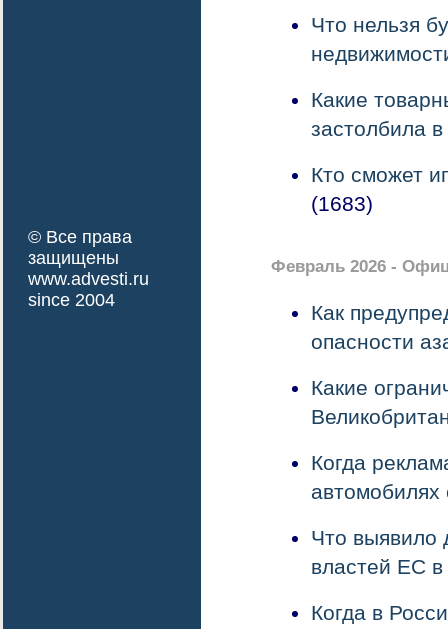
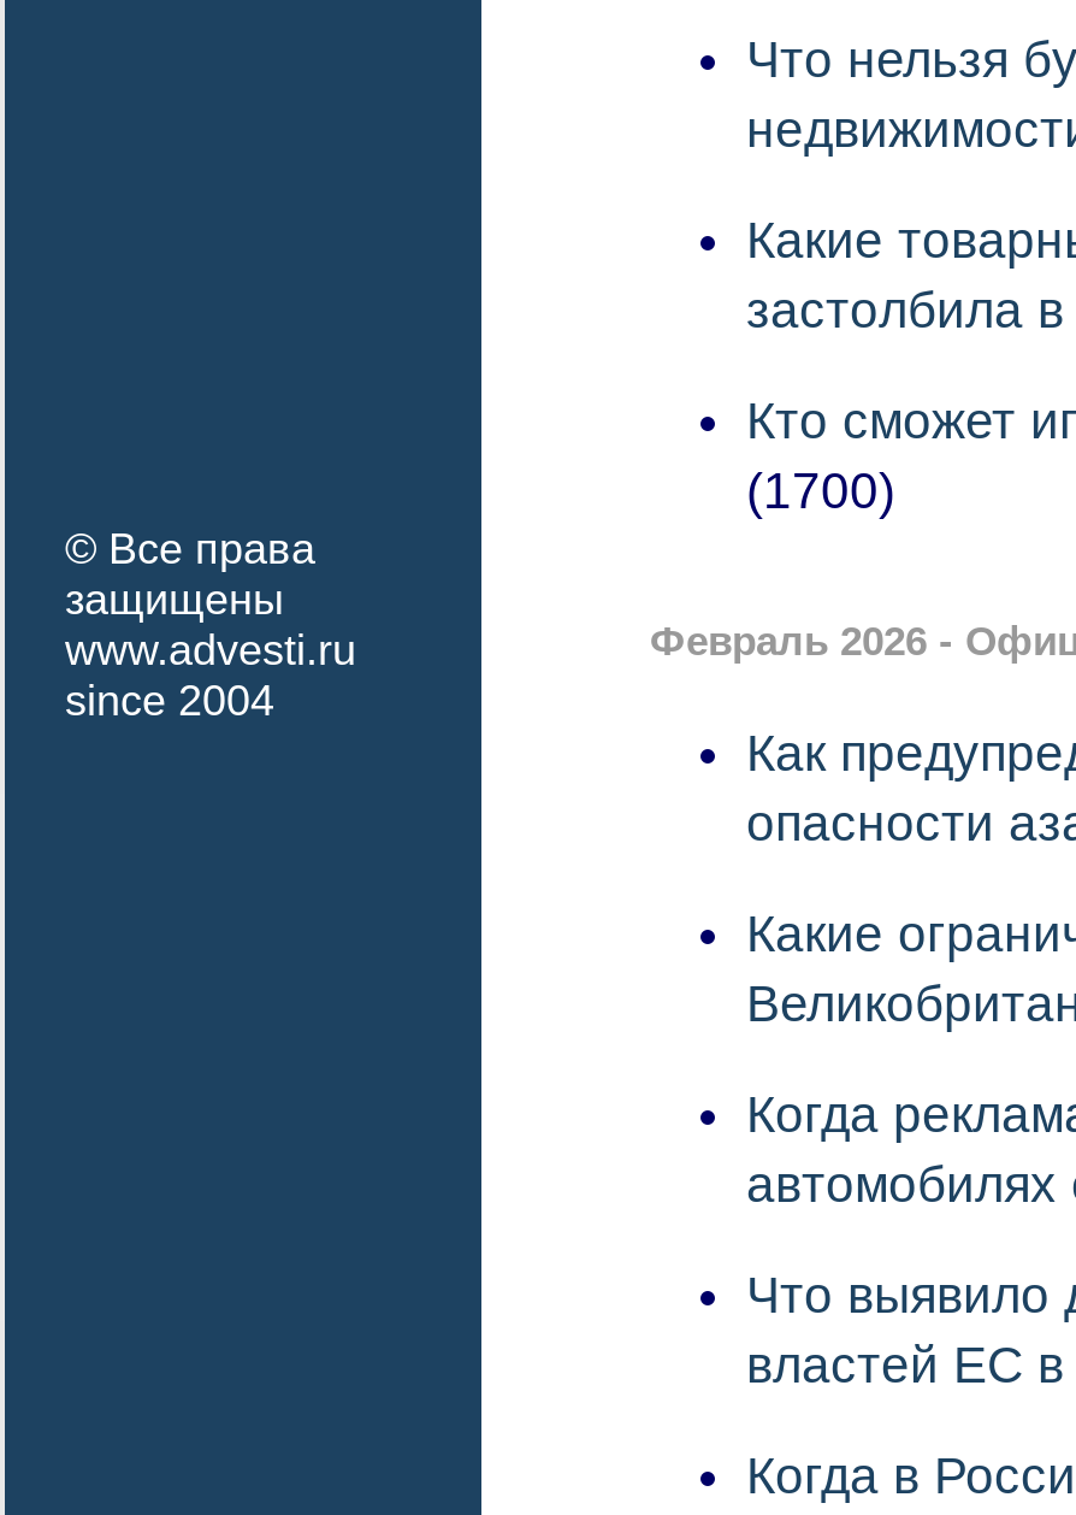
- (1683)
+ (1700)
